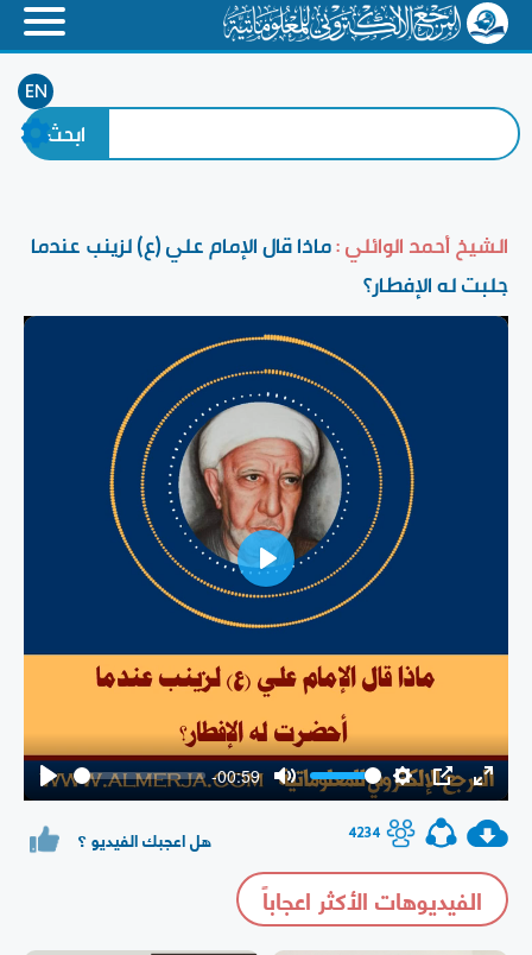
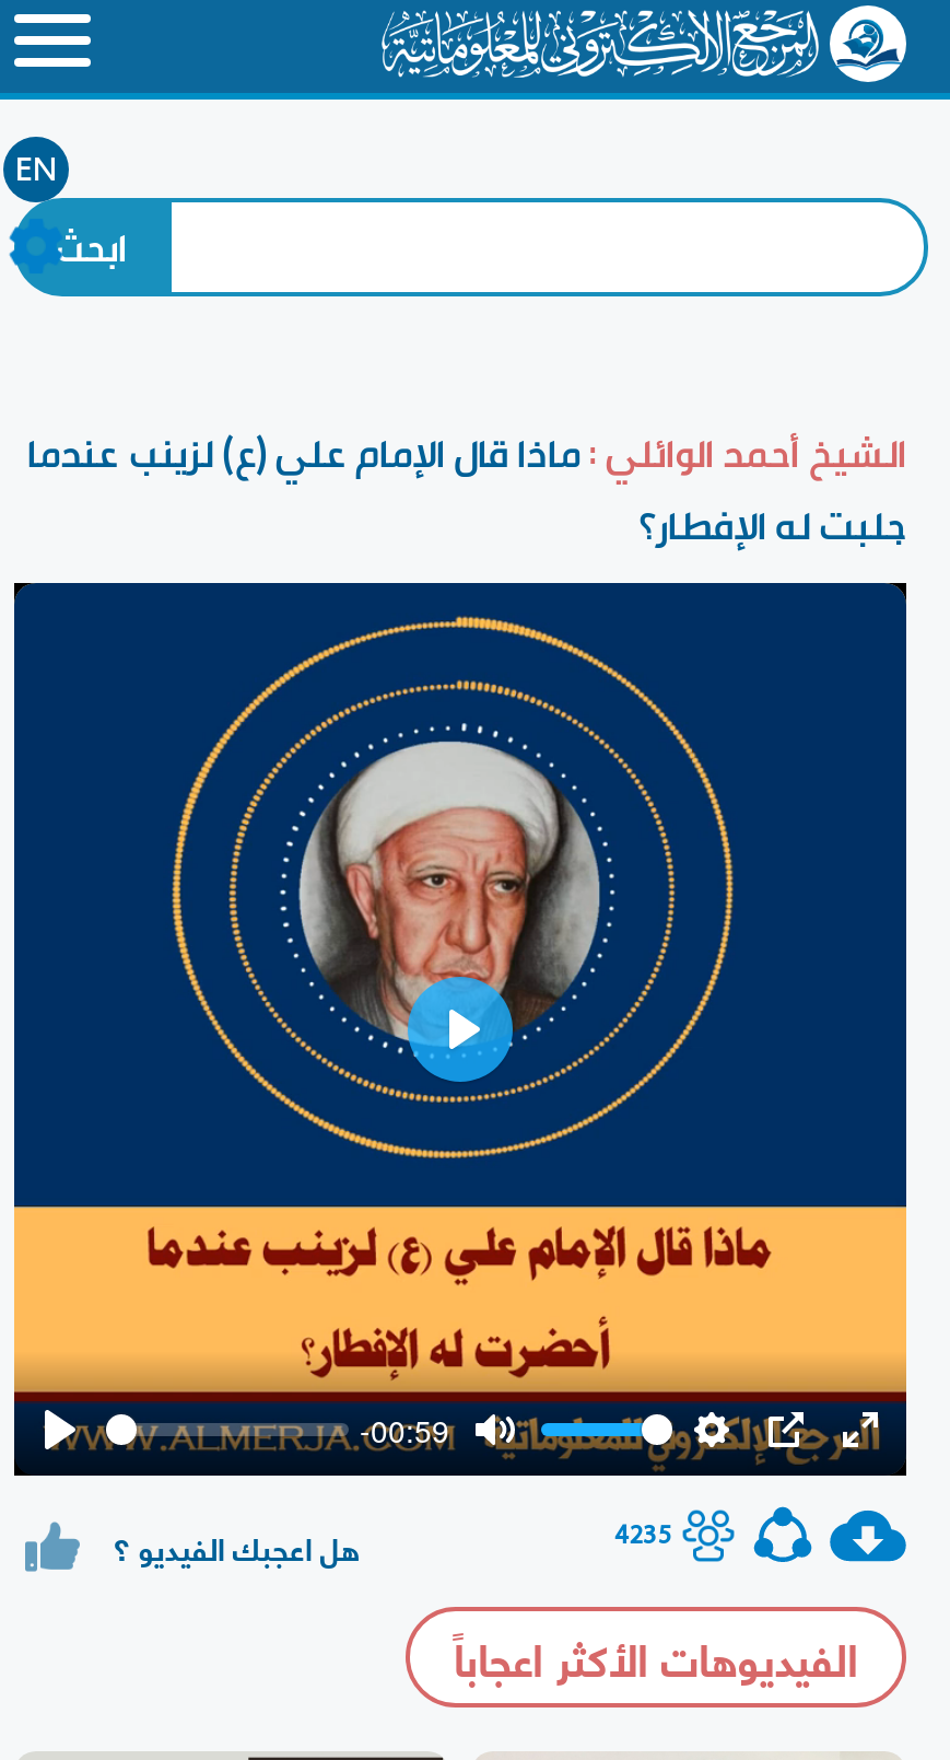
- 4234
+ 4235
